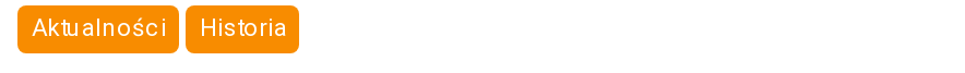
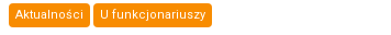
- Historia
+ U funkcjonariuszy
